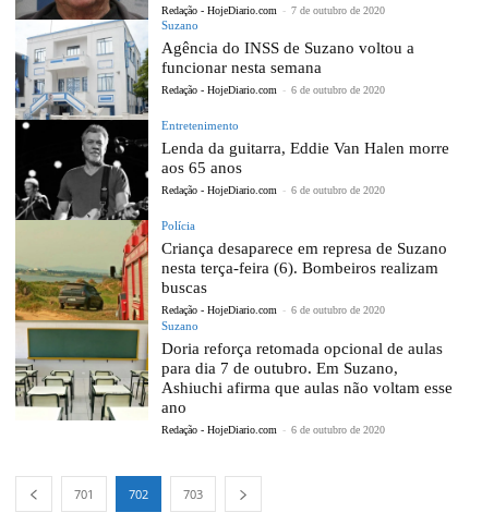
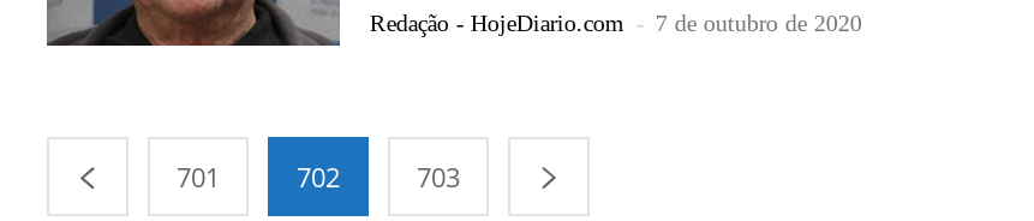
- [image]
- Suzano
- Agência do INSS de Suzano voltou a
- funcionar nesta semana
- Redação - HojeDiario.com - 6 de outubro de 2020
- Entretenimento
- Lenda da guitarra, Eddie Van Halen morre
- aos 65 anos
- Redação - HojeDiario.com - 6 de outubro de 2020
- Polícia
- Criança desaparece em represa de Suzano
- nesta terça-feira (6). Bombeiros realizam
- buscas
- Redação - HojeDiario.com - 6 de outubro de 2020
- Suzano
- Doria reforça retomada opcional de aulas
- para dia 7 de outubro. Em Suzano,
- Ashiuchi afirma que aulas não voltam esse
- ano
- Redação - HojeDiario.com - 6 de outubro de 2020
